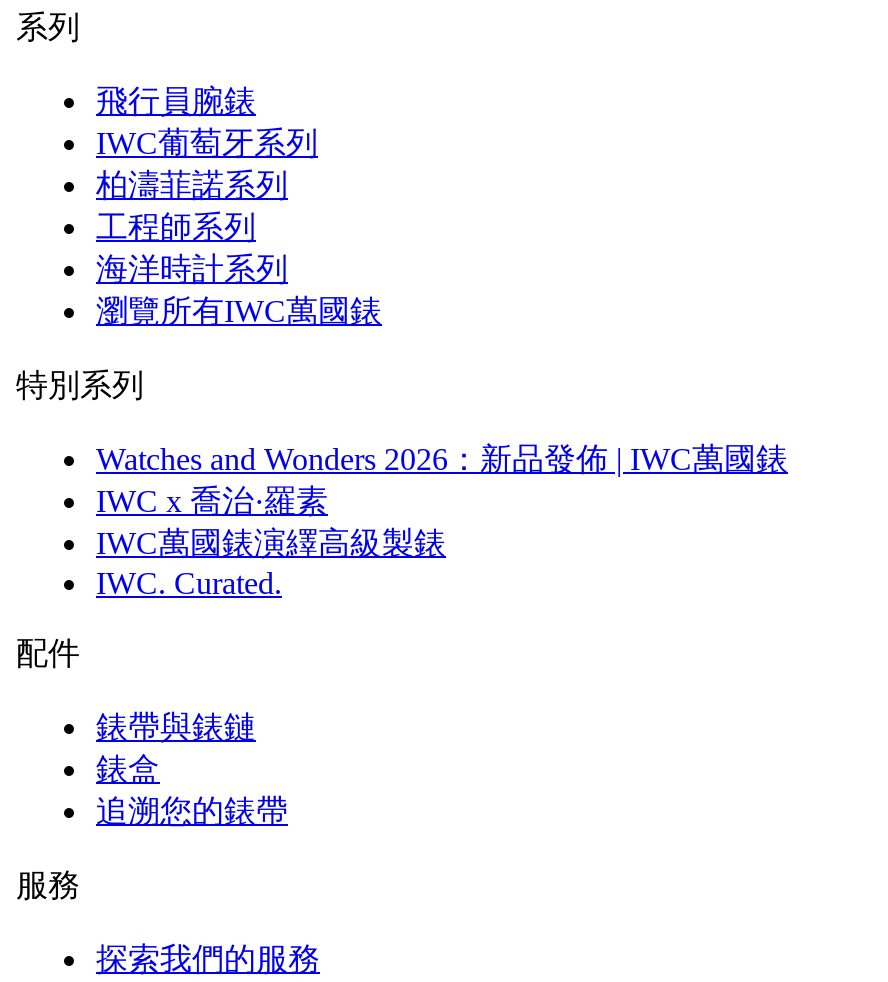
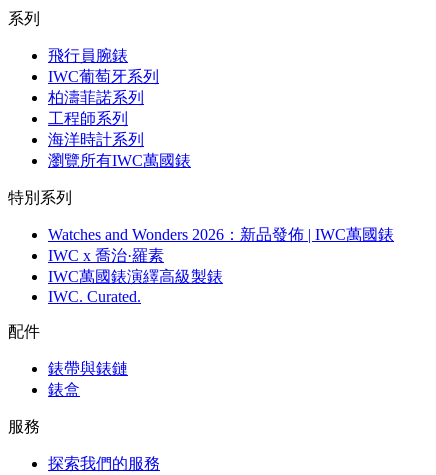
- 追溯您的錶帶
